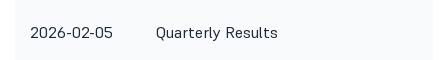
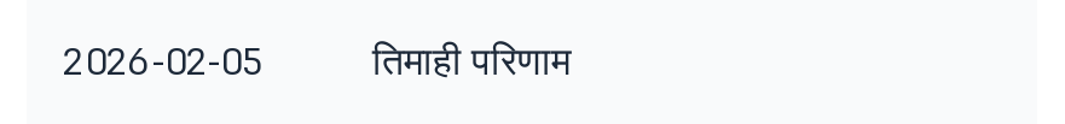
- Quarterly Results
+ तिमाही परिणाम
